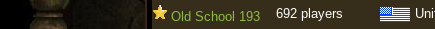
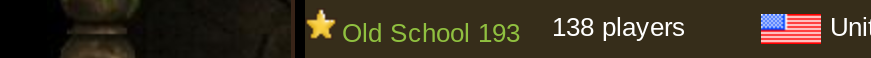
- Old School 193 692 players
+ Old School 193 138 players
